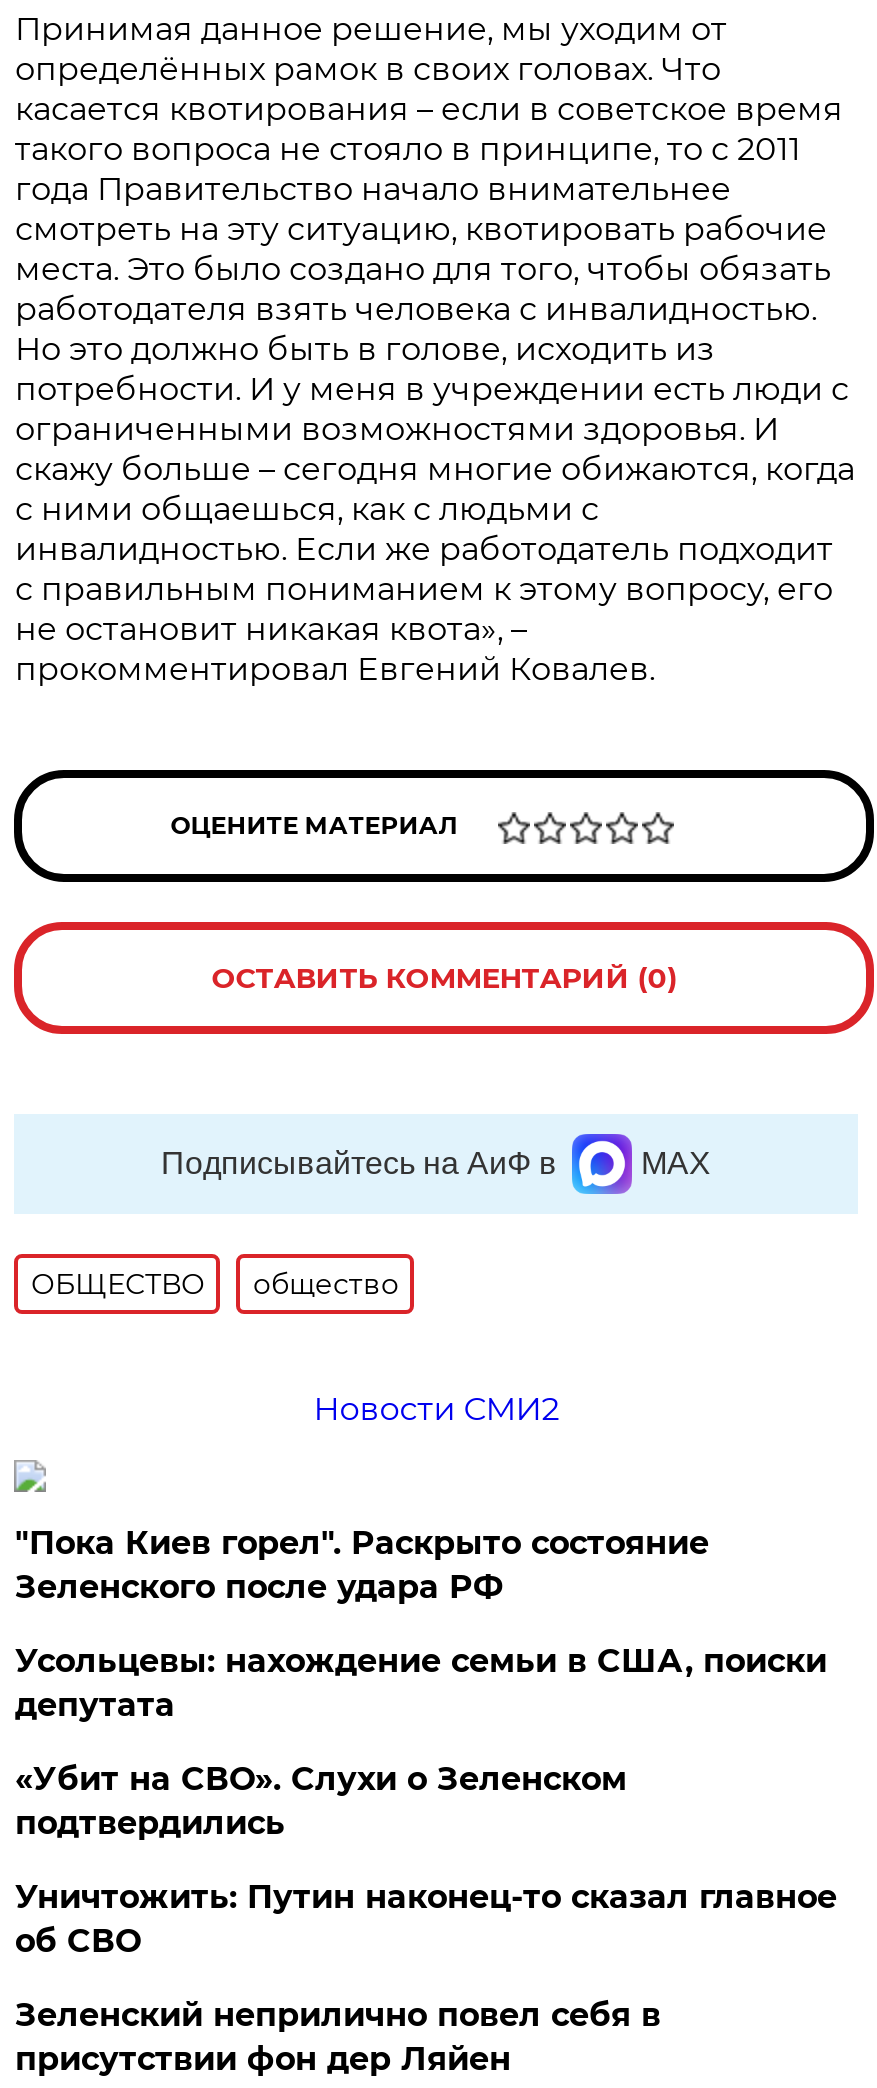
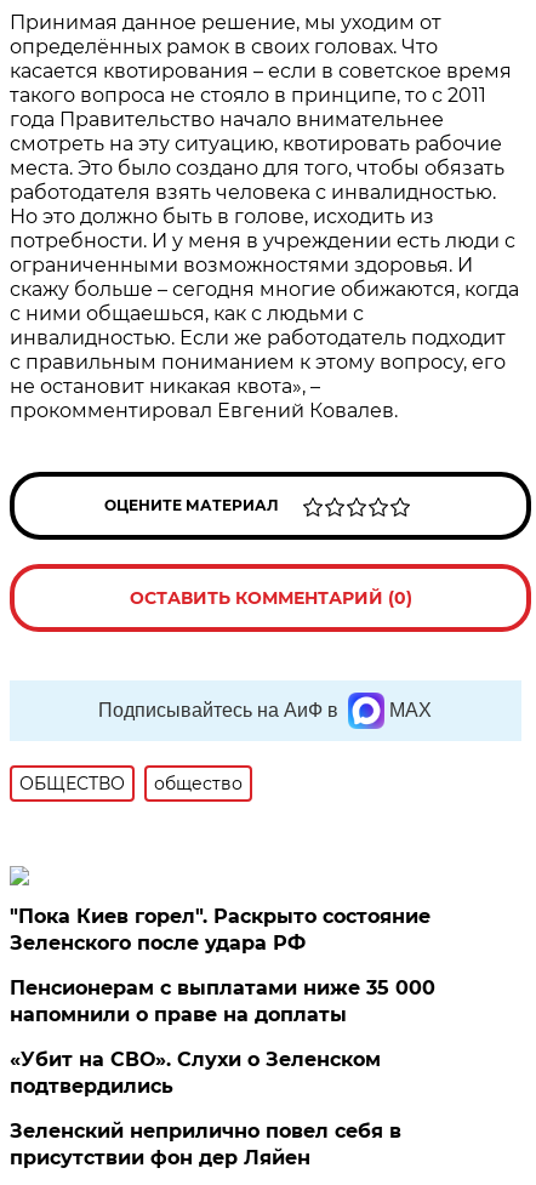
- Новости СМИ2

- Усольцевы: нахождение семьи в США, поиски
- депутата
+ Пенсионерам с выплатами ниже 35 000
+ напомнили о праве на доплаты

- Уничтожить: Путин наконец-то сказал главное
- об СВО
